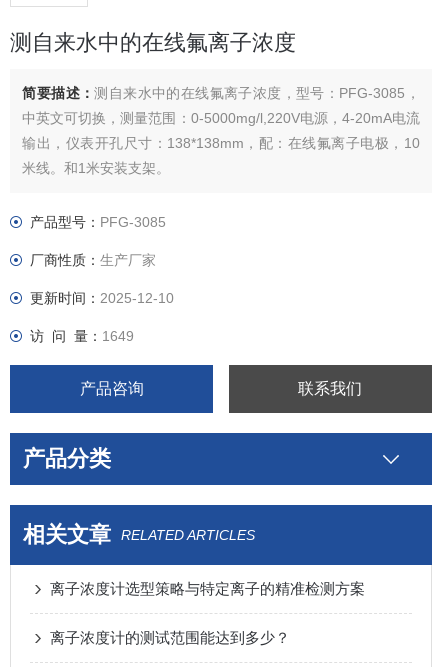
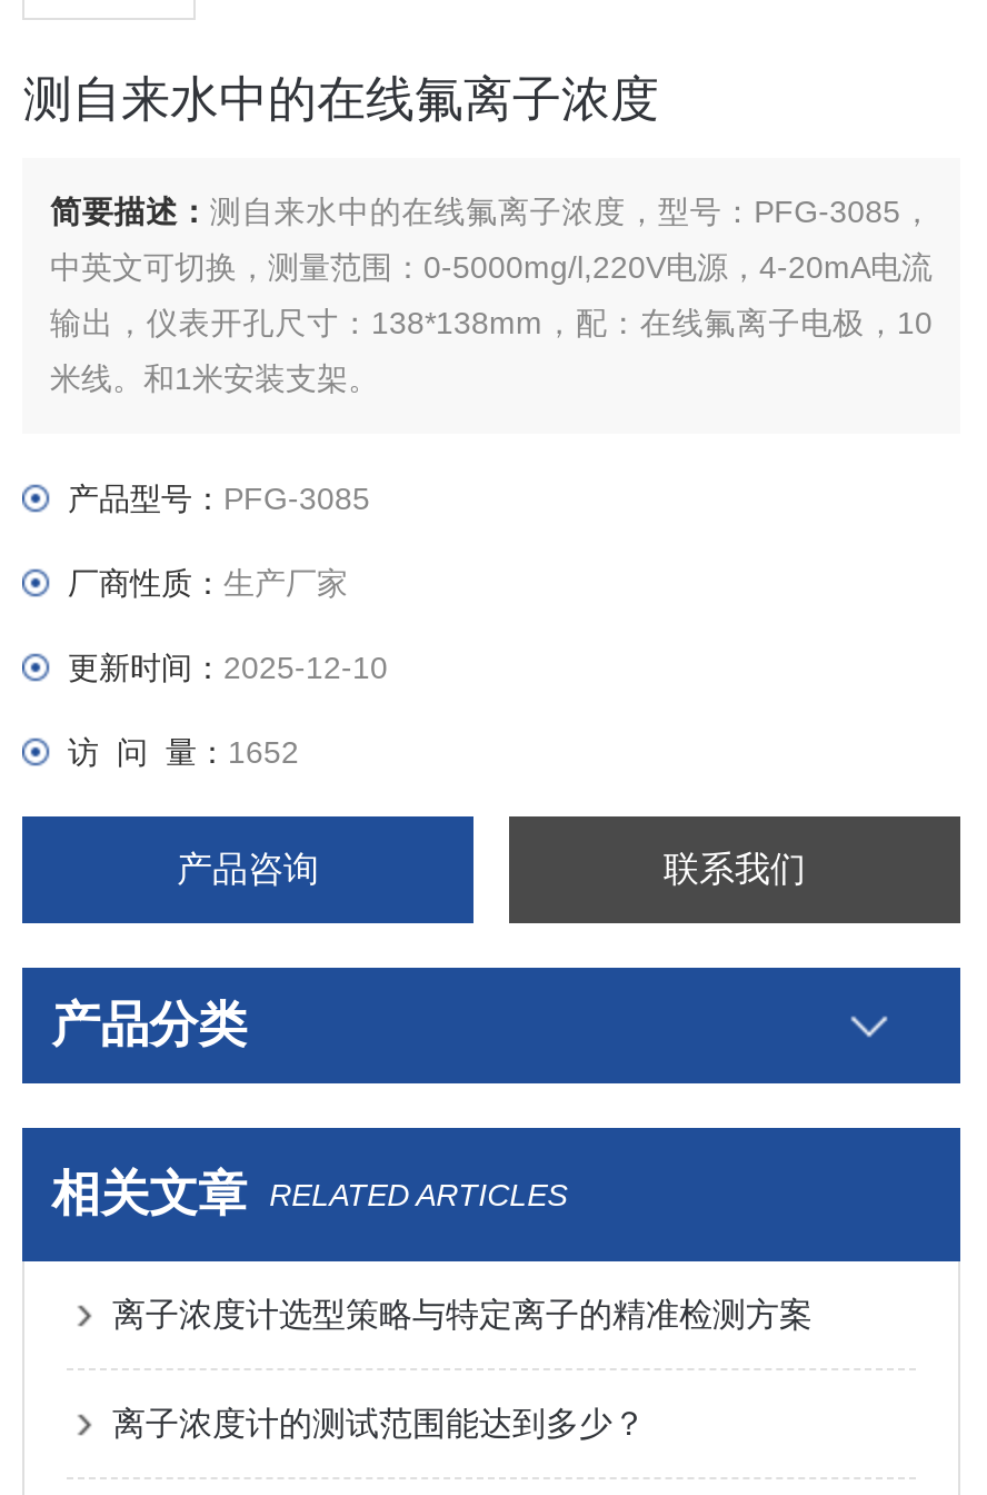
- 访 问 量：1649
+ 访 问 量：1652
